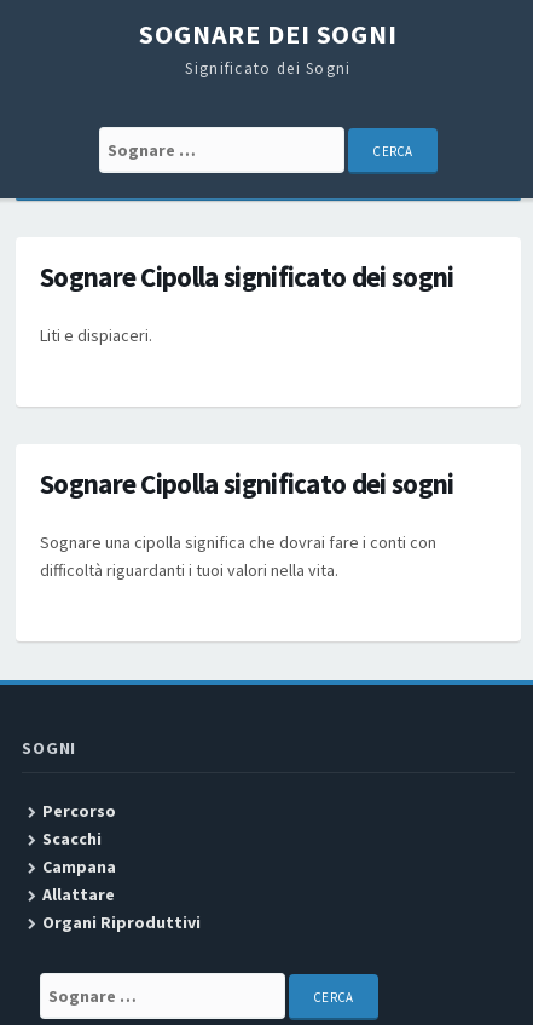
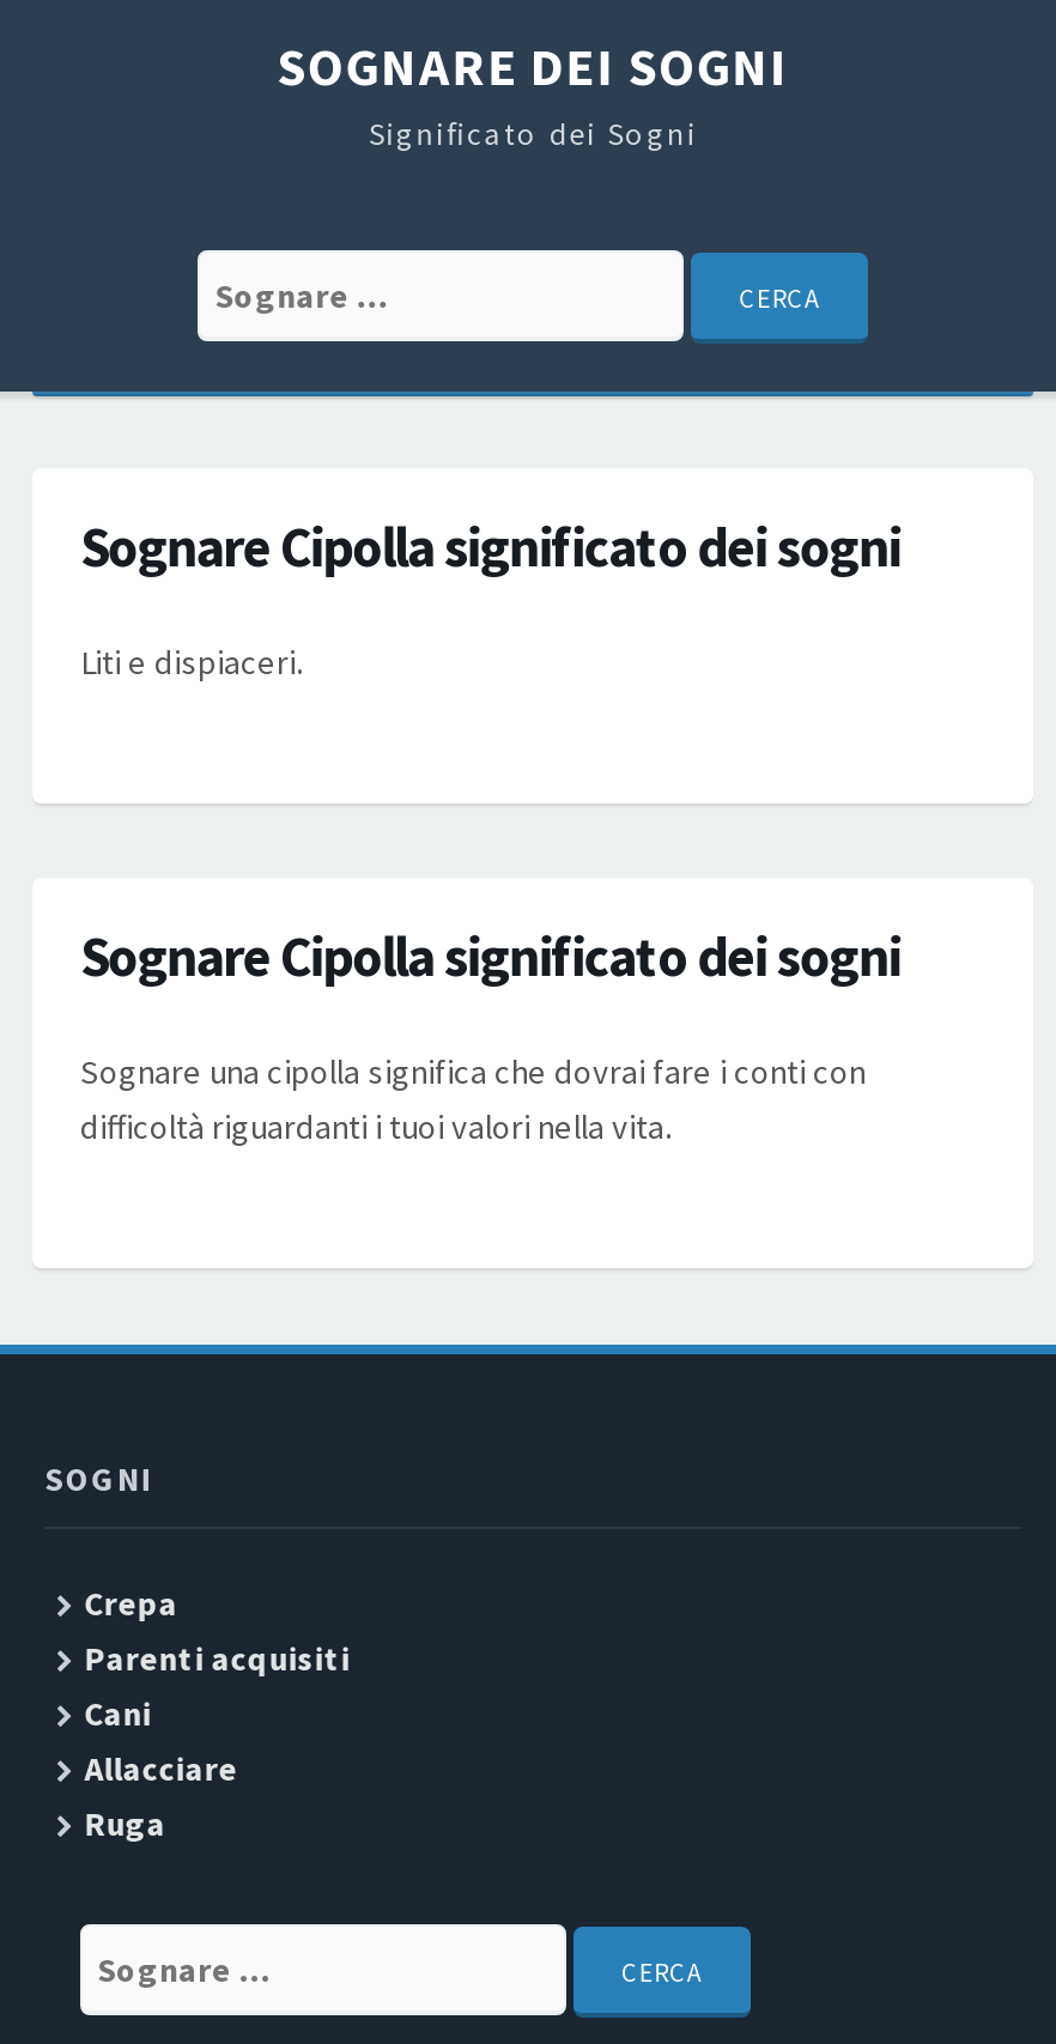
- Percorso
- Scacchi
- Campana
- Allattare
- Organi Riproduttivi
+ Crepa
+ Parenti acquisiti
+ Cani
+ Allacciare
+ Ruga
